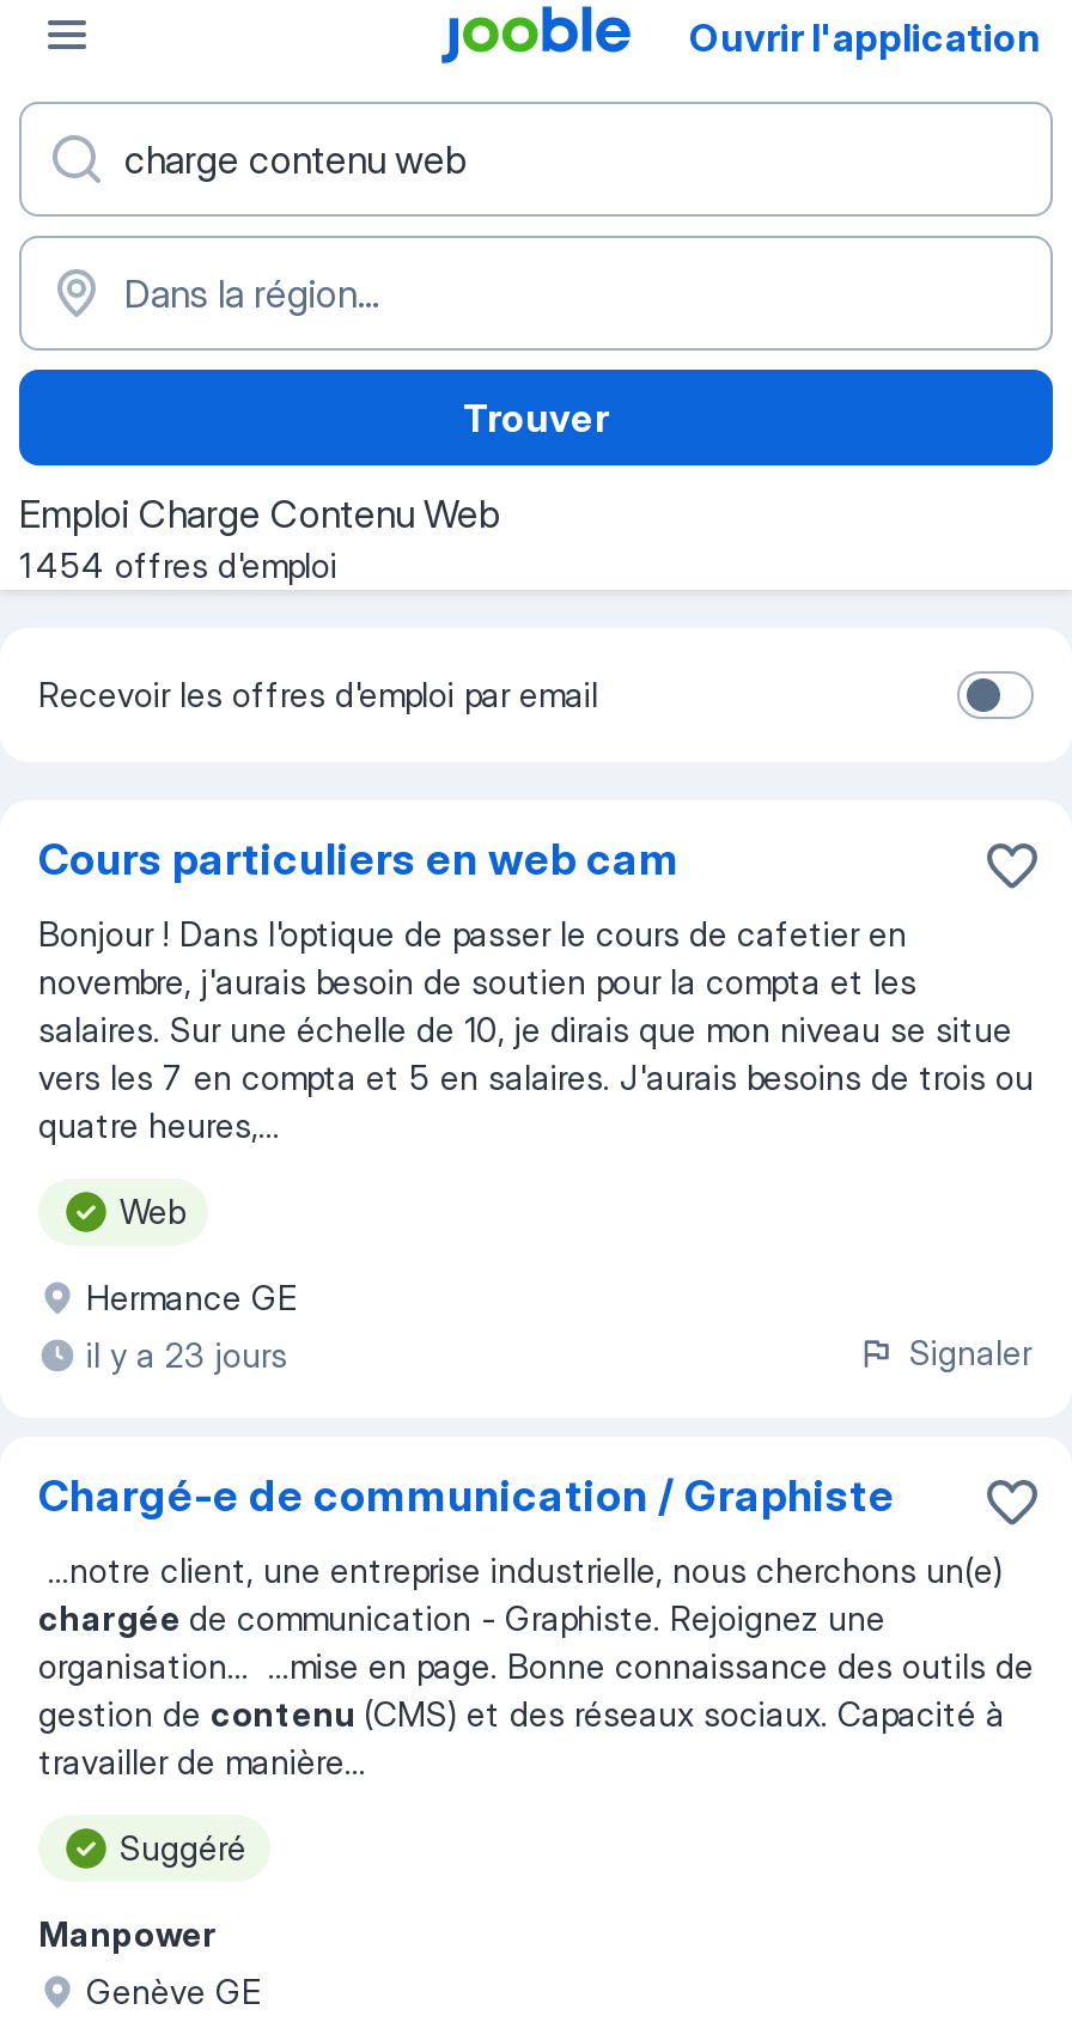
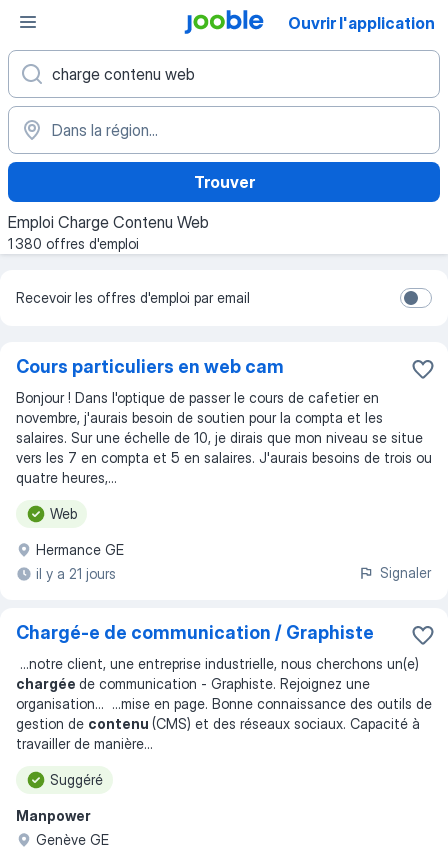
- 1 454 offres d'emploi
+ 1 380 offres d'emploi

- il y a 23 jours
+ il y a 21 jours
